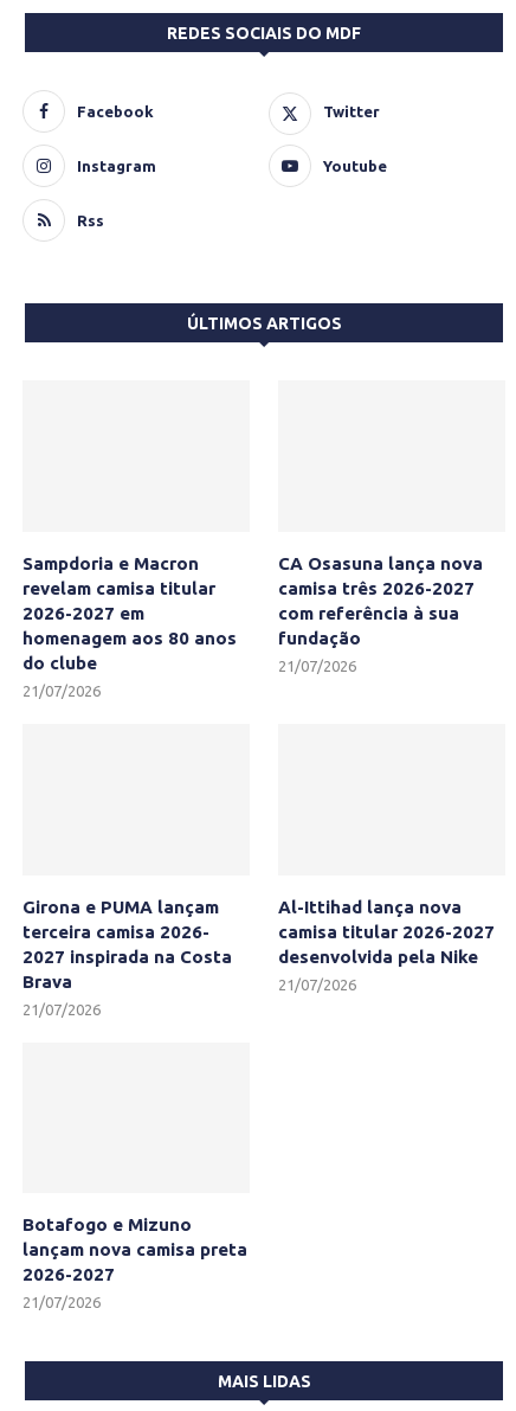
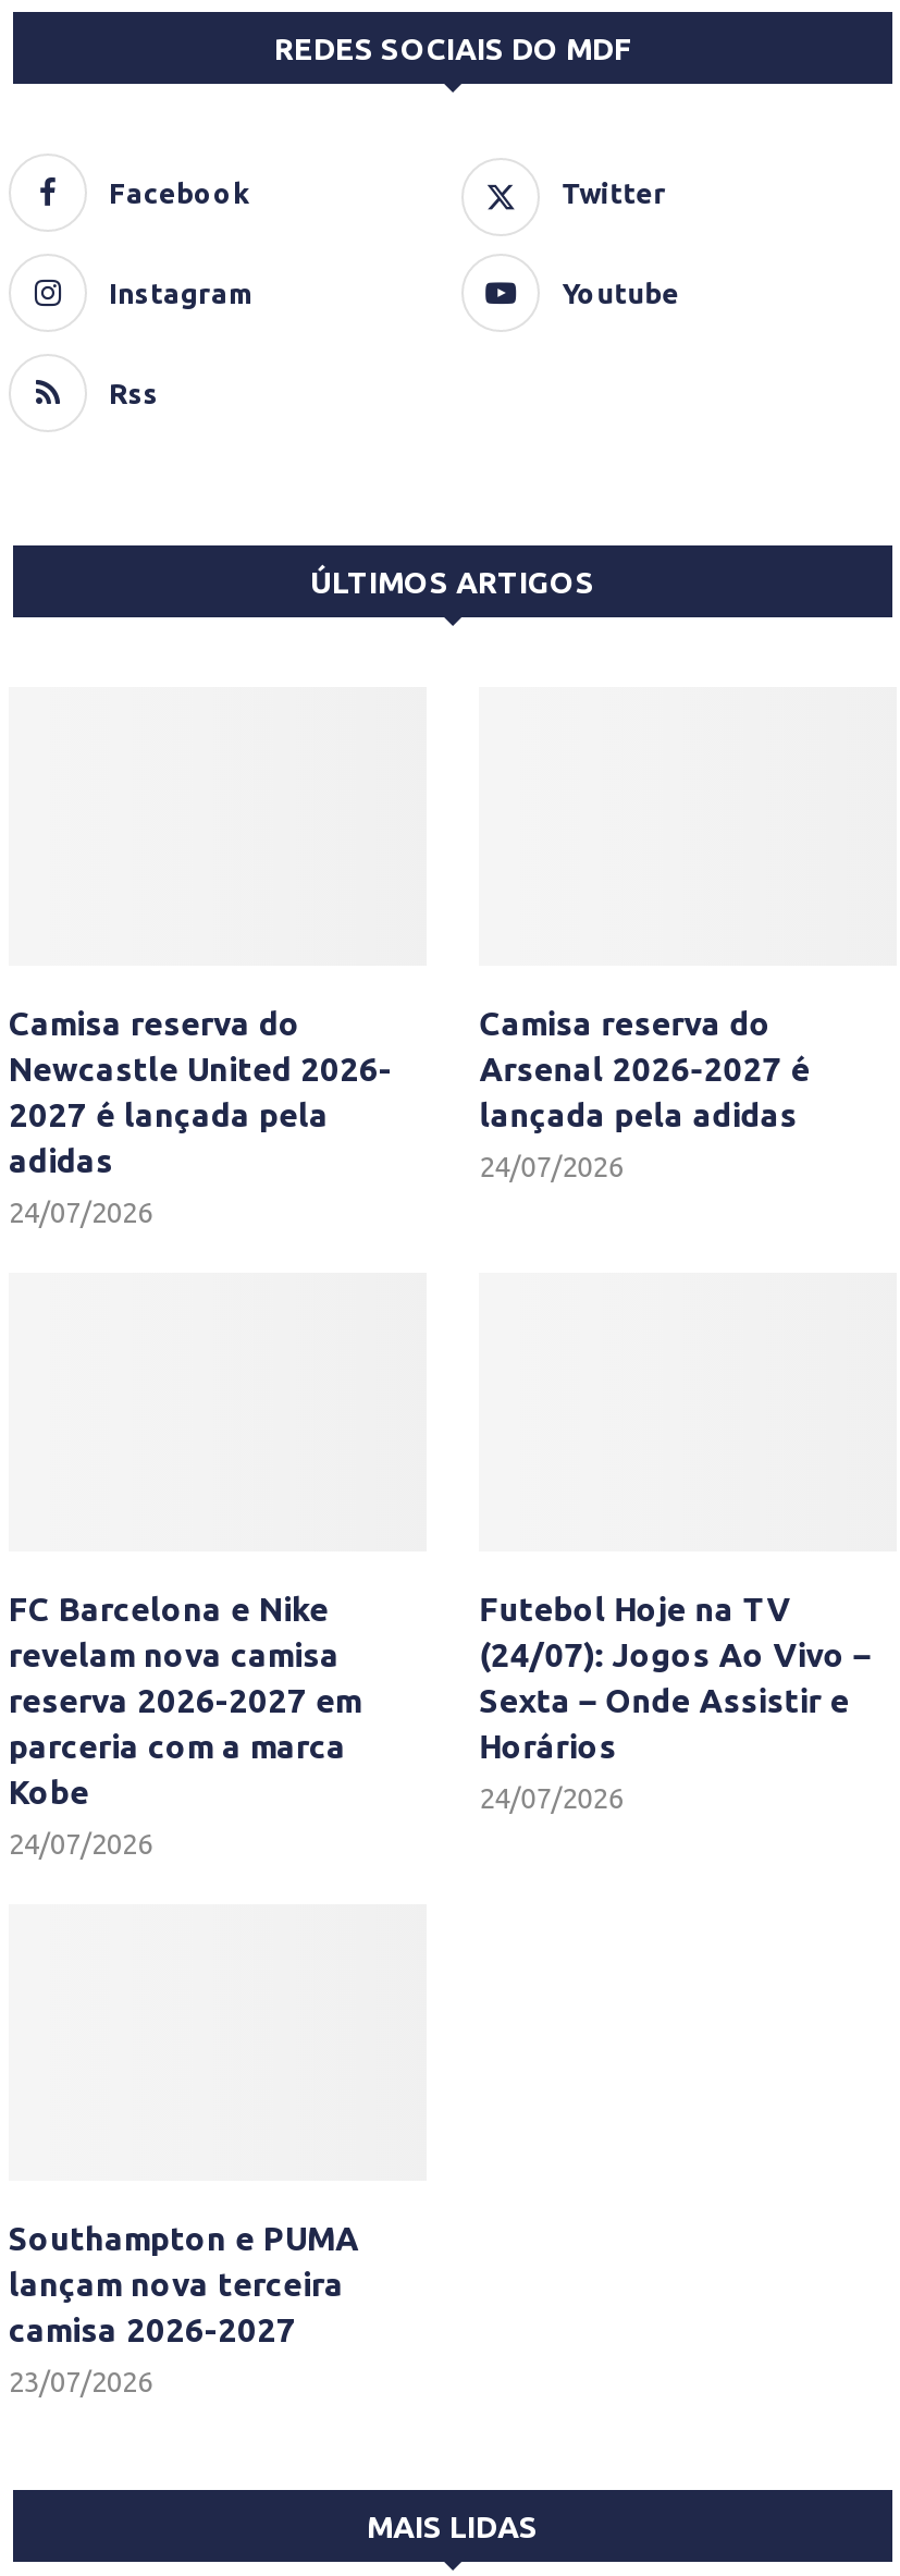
- Sampdoria e Macron
- revelam camisa titular
- 2026-2027 em
- homenagem aos 80 anos
- do clube
+ Camisa reserva do
+ Newcastle United 2026-
+ 2027 é lançada pela
+ adidas

- CA Osasuna lança nova
- camisa três 2026-2027
- com referência à sua
- fundação
+ Camisa reserva do
+ Arsenal 2026-2027 é
+ lançada pela adidas

- 21/07/2026
+ 24/07/2026

- 21/07/2026
+ 24/07/2026

- Girona e PUMA lançam
- terceira camisa 2026-
- 2027 inspirada na Costa
- Brava
+ FC Barcelona e Nike
+ revelam nova camisa
+ reserva 2026-2027 em
+ parceria com a marca
+ Kobe

- Al-Ittihad lança nova
- camisa titular 2026-2027
- desenvolvida pela Nike
+ Futebol Hoje na TV
+ (24/07): Jogos Ao Vivo –
+ Sexta – Onde Assistir e
+ Horários

- 21/07/2026
+ 24/07/2026

- 21/07/2026
+ 24/07/2026

- Botafogo e Mizuno
- lançam nova camisa preta
- 2026-2027
+ Southampton e PUMA
+ lançam nova terceira
+ camisa 2026-2027

- 21/07/2026
+ 23/07/2026
